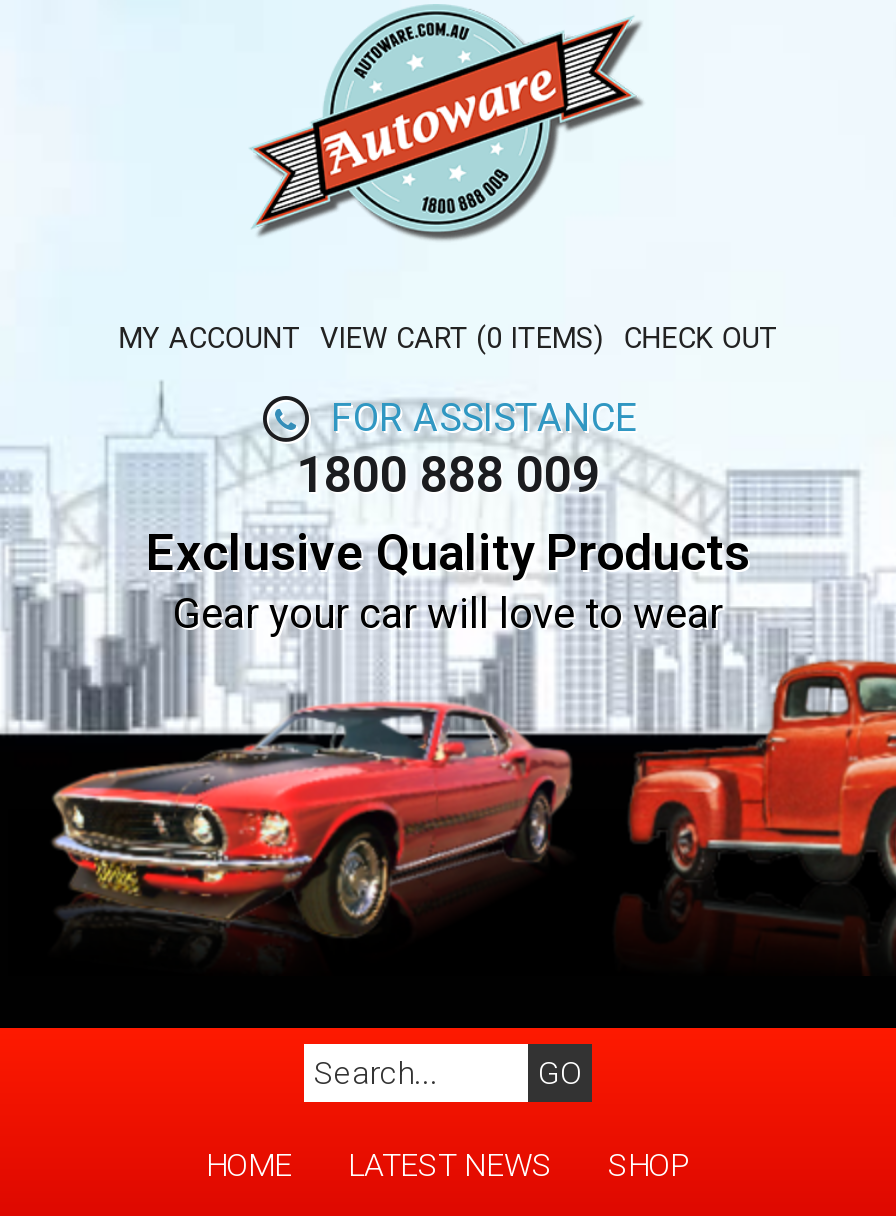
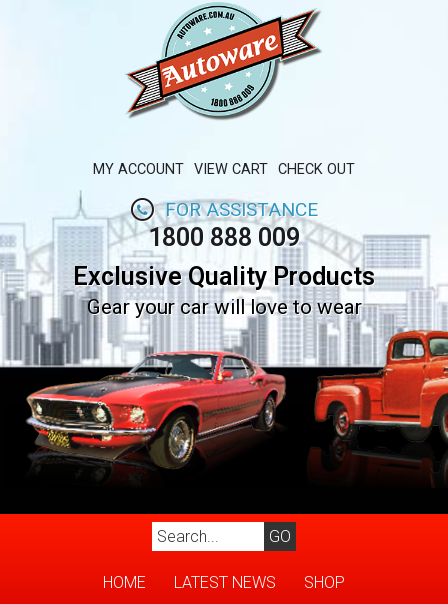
- MY ACCOUNT VIEW CART (0 ITEMS) CHECK OUT
+ MY ACCOUNT VIEW CART CHECK OUT
